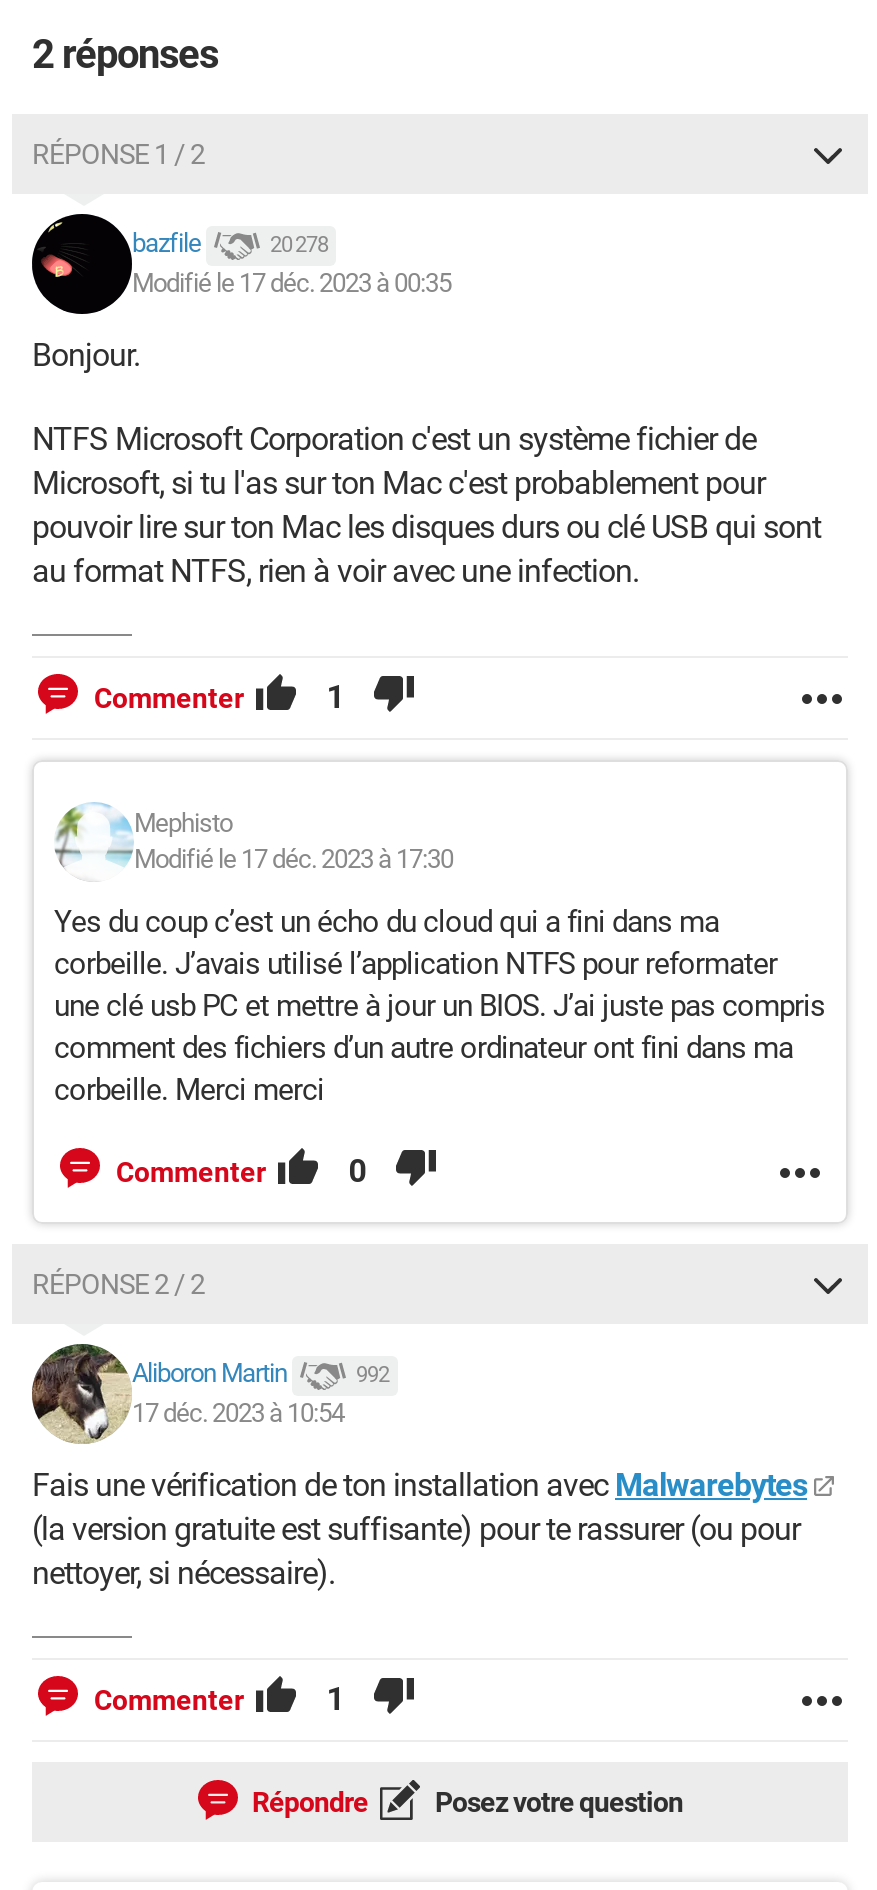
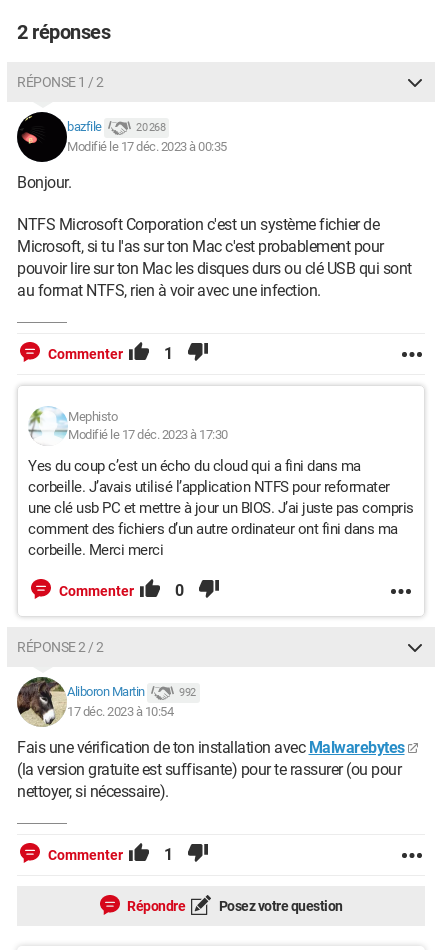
- 20 278
+ 20 268
